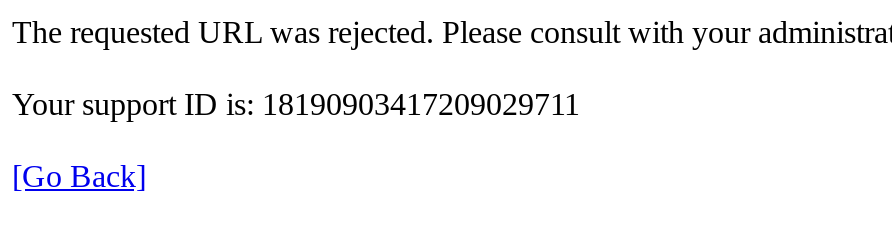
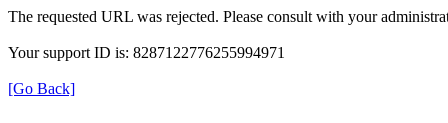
- Your support ID is: 18190903417209029711
+ Your support ID is: 8287122776255994971
